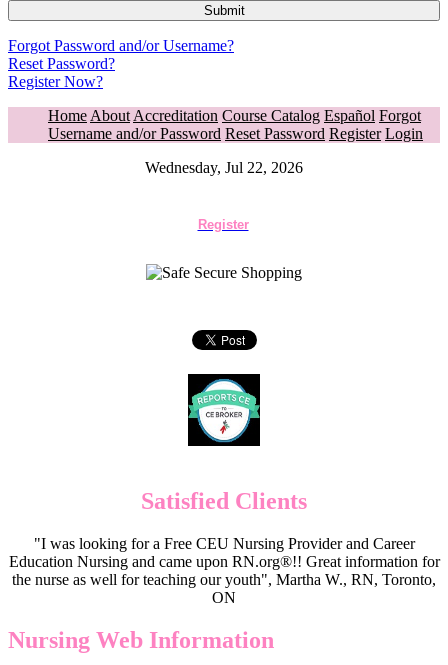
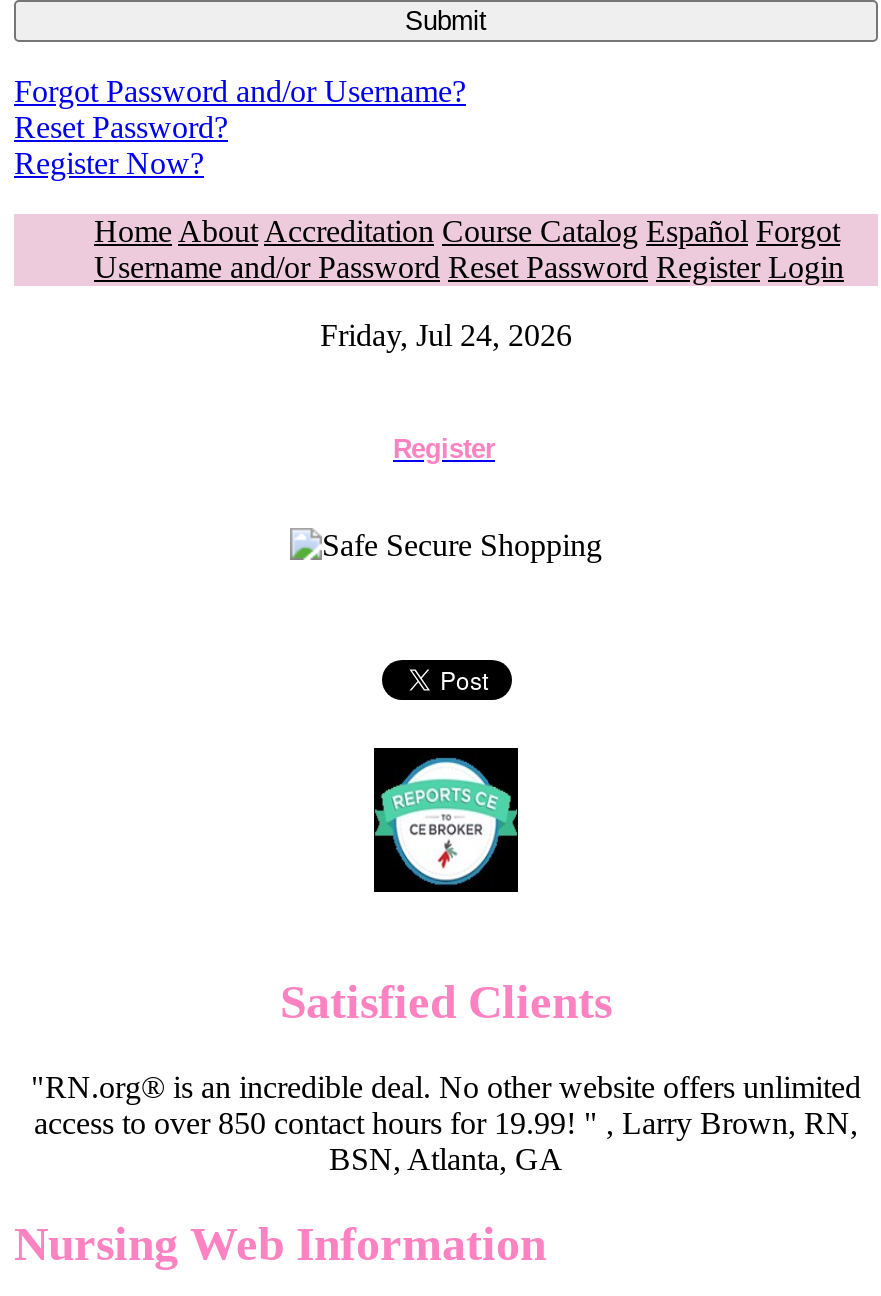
- Wednesday, Jul 22, 2026
+ Friday, Jul 24, 2026

- "I was looking for a Free CEU Nursing Provider and Career
- Education Nursing and came upon RN.org®!! Great information for
- the nurse as well for teaching our youth", Martha W., RN, Toronto,
- ON
+ "RN.org® is an incredible deal. No other website offers unlimited
+ access to over 850 contact hours for 19.99! " , Larry Brown, RN,
+ BSN, Atlanta, GA
